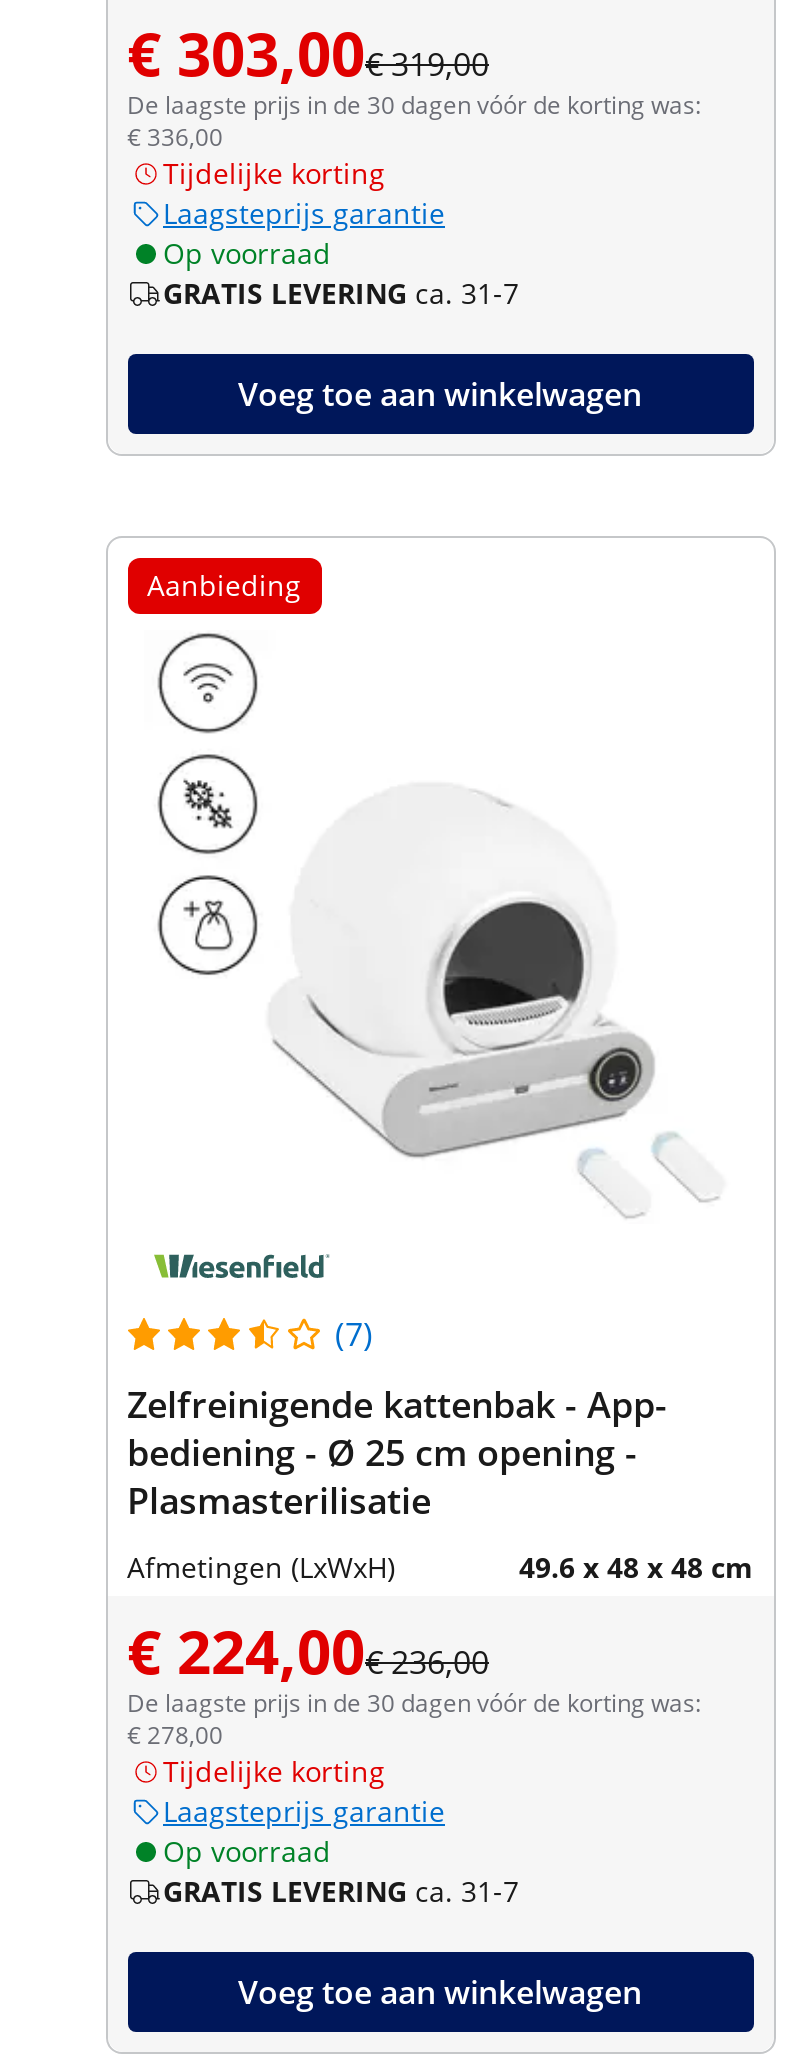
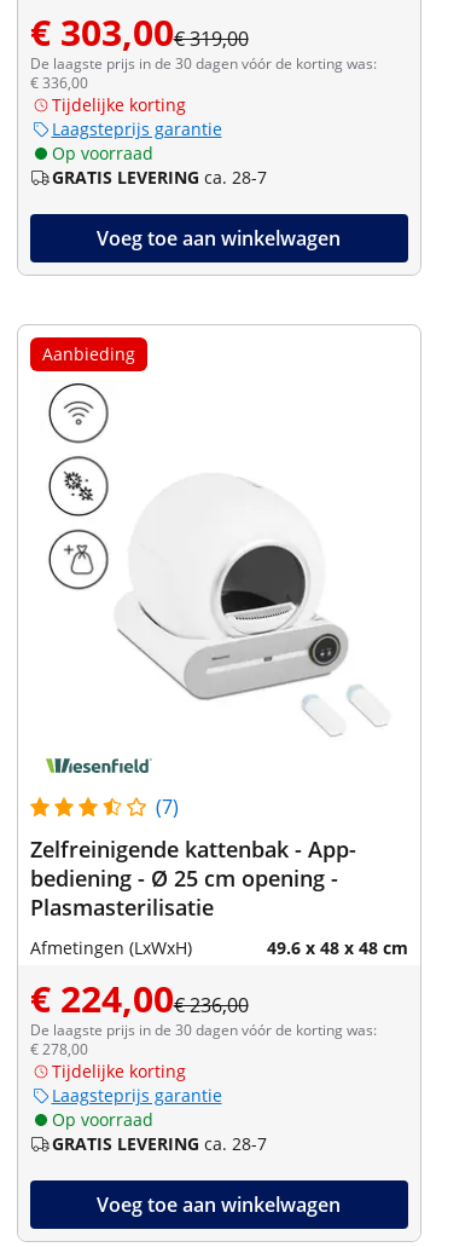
- GRATIS LEVERING ca. 31-7
+ GRATIS LEVERING ca. 28-7

- GRATIS LEVERING ca. 31-7
+ GRATIS LEVERING ca. 28-7
